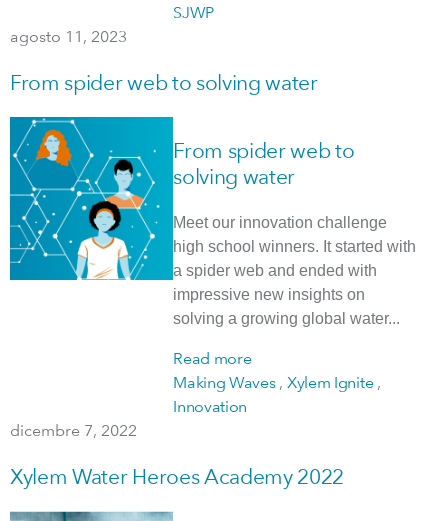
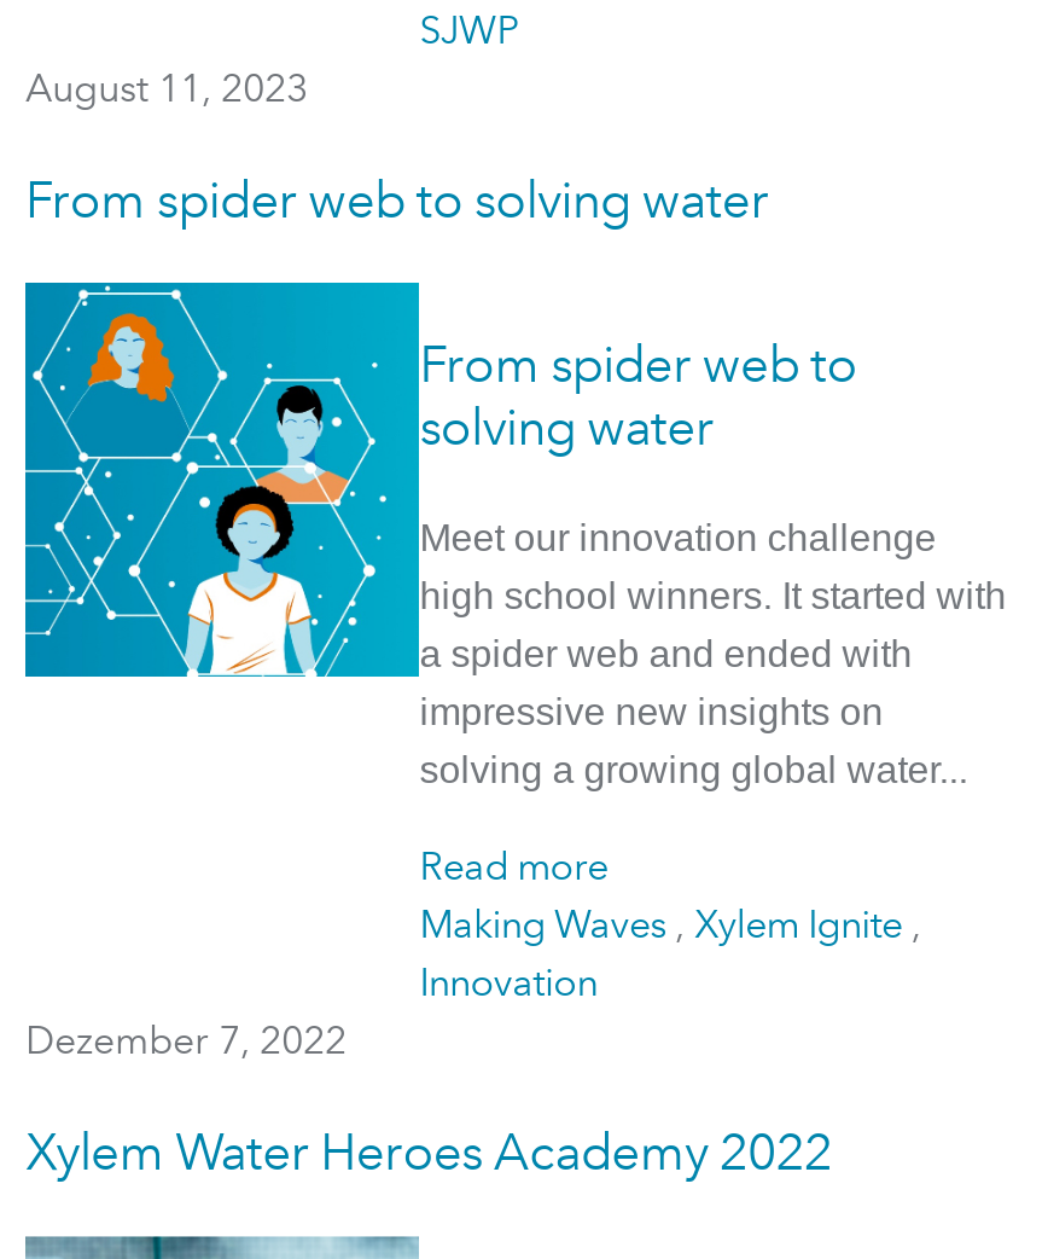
- agosto 11, 2023
+ August 11, 2023

- dicembre 7, 2022
+ Dezember 7, 2022
